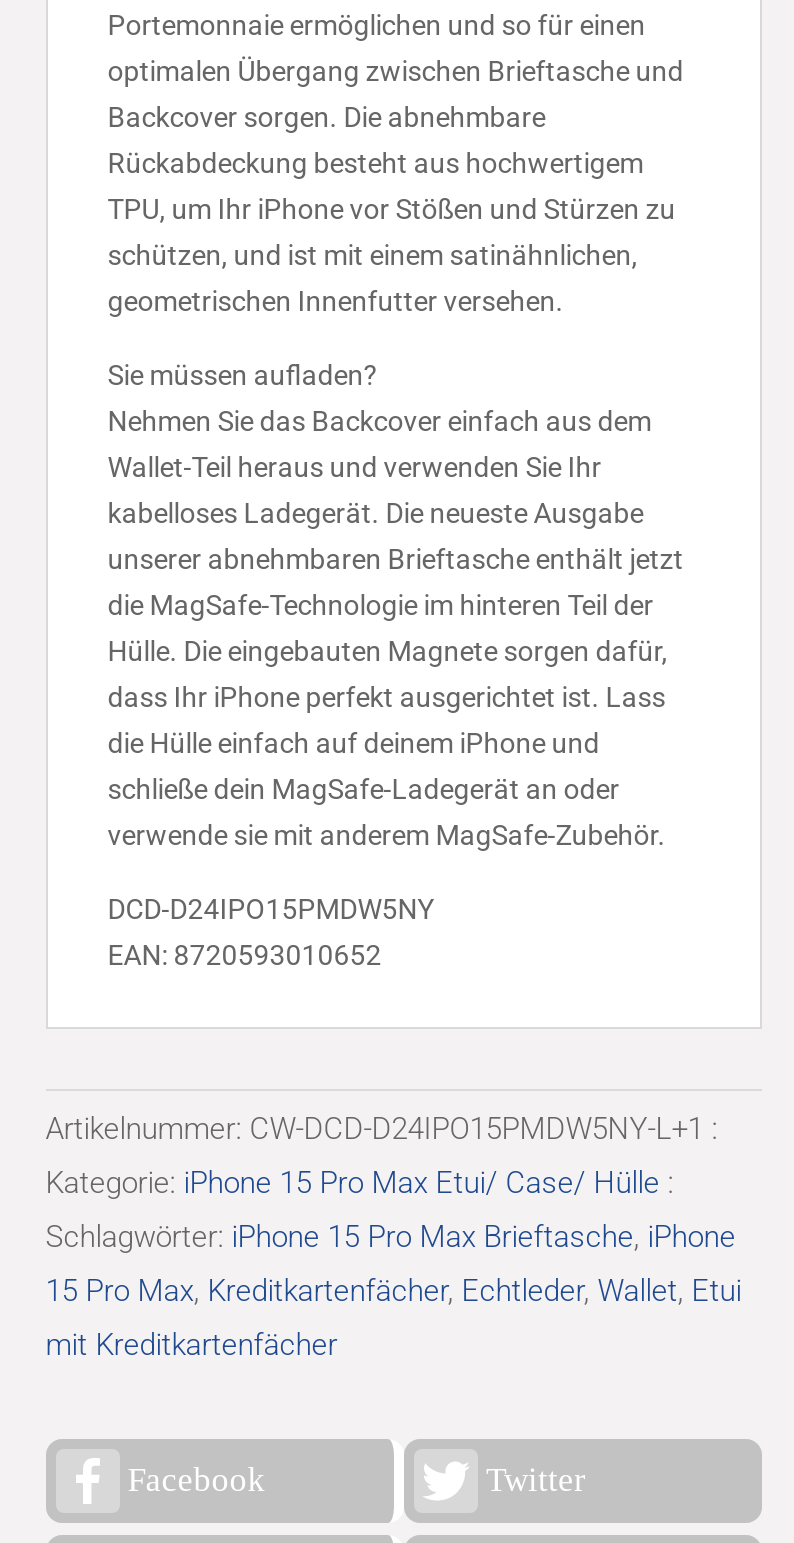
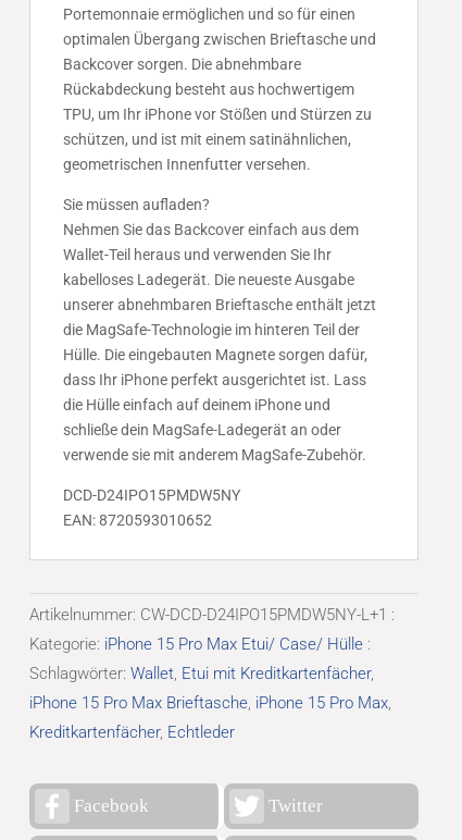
- Schlagwörter: iPhone 15 Pro Max Brieftasche, iPhone
+ Schlagwörter: Wallet, Etui mit Kreditkartenfächer,

- 15 Pro Max, Kreditkartenfächer, Echtleder, Wallet, Etui
+ iPhone 15 Pro Max Brieftasche, iPhone 15 Pro Max,

- mit Kreditkartenfächer
+ Kreditkartenfächer, Echtleder
